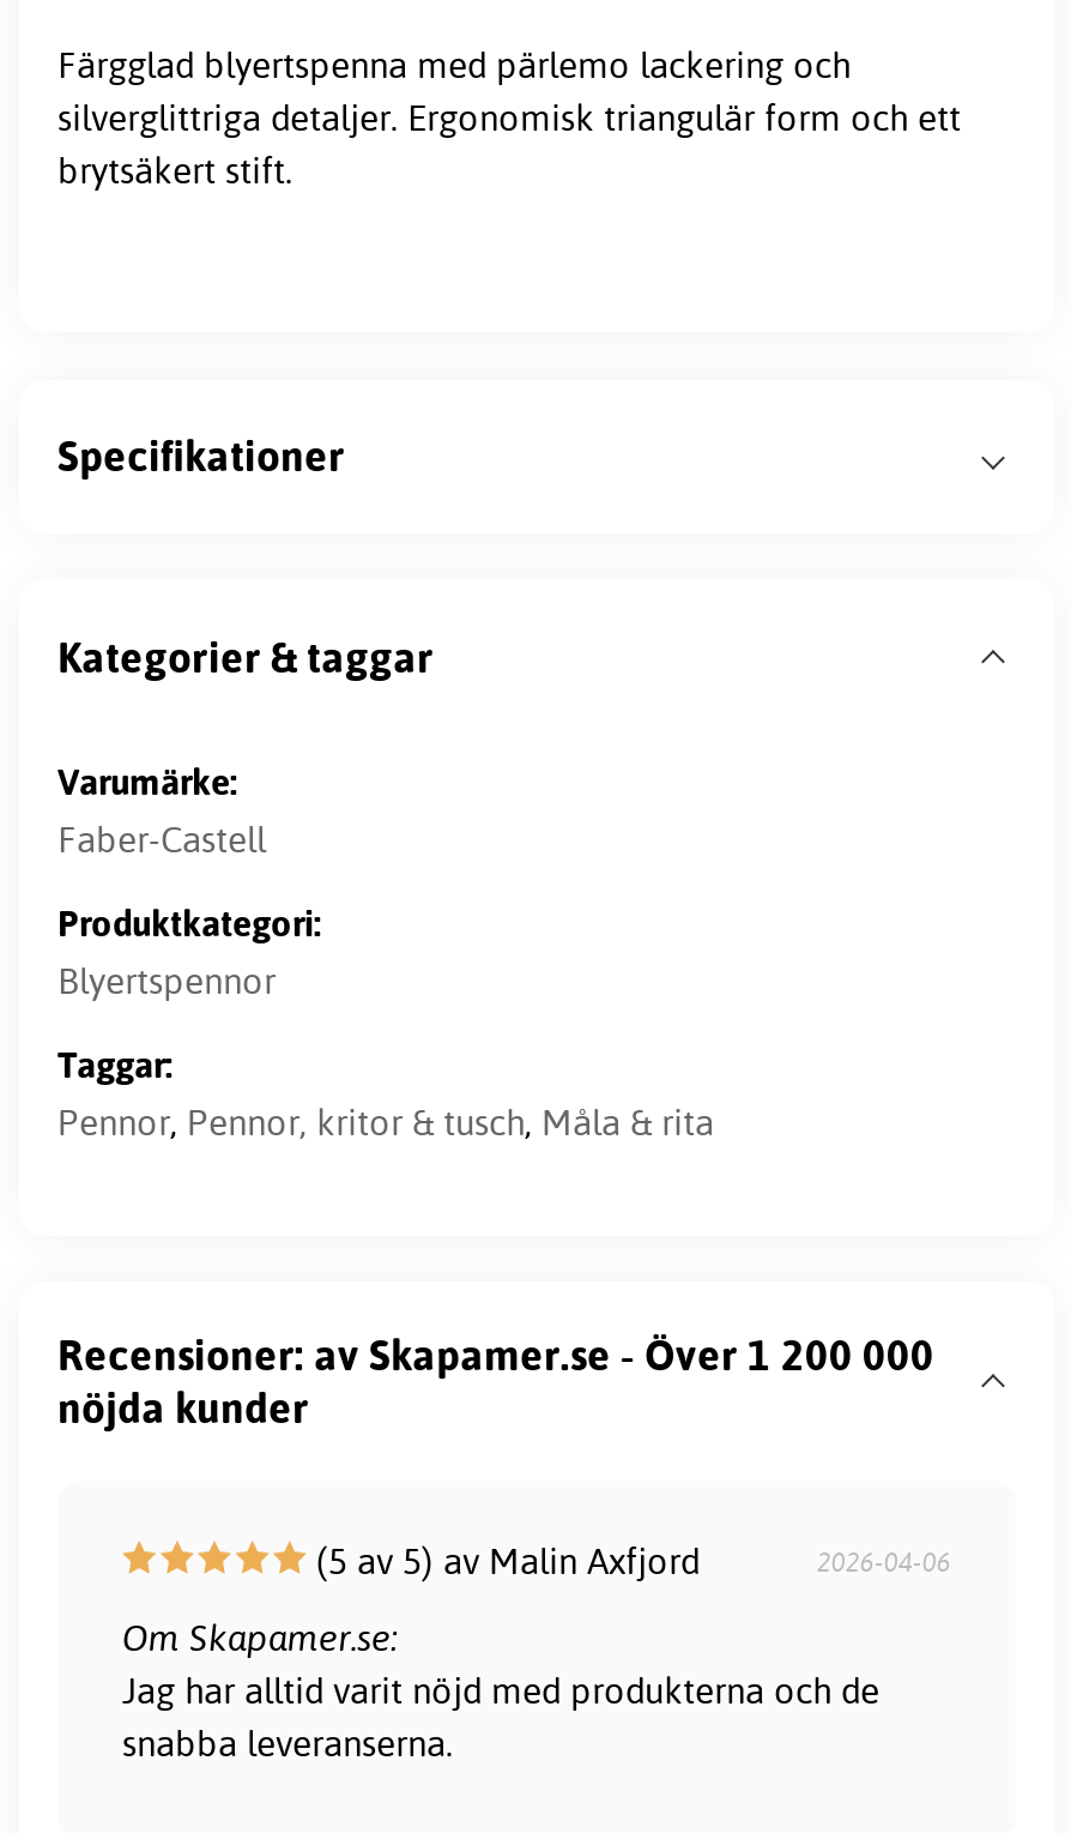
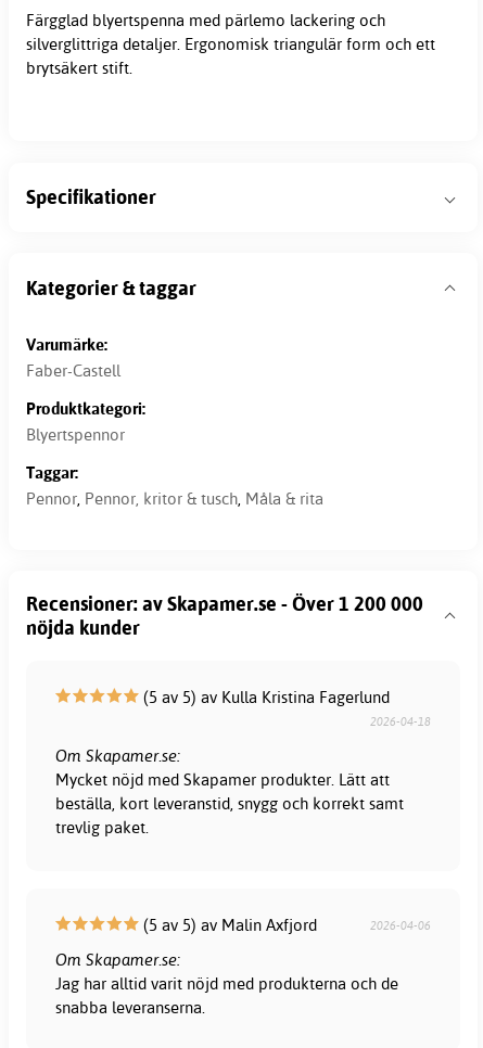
+ (5 av 5) av Kulla Kristina Fagerlund
+ 2026-04-18
+ Om Skapamer.se:
+ Mycket nöjd med Skapamer produkter. Lätt att
+ beställa, kort leveranstid, snygg och korrekt samt
+ trevlig paket.
